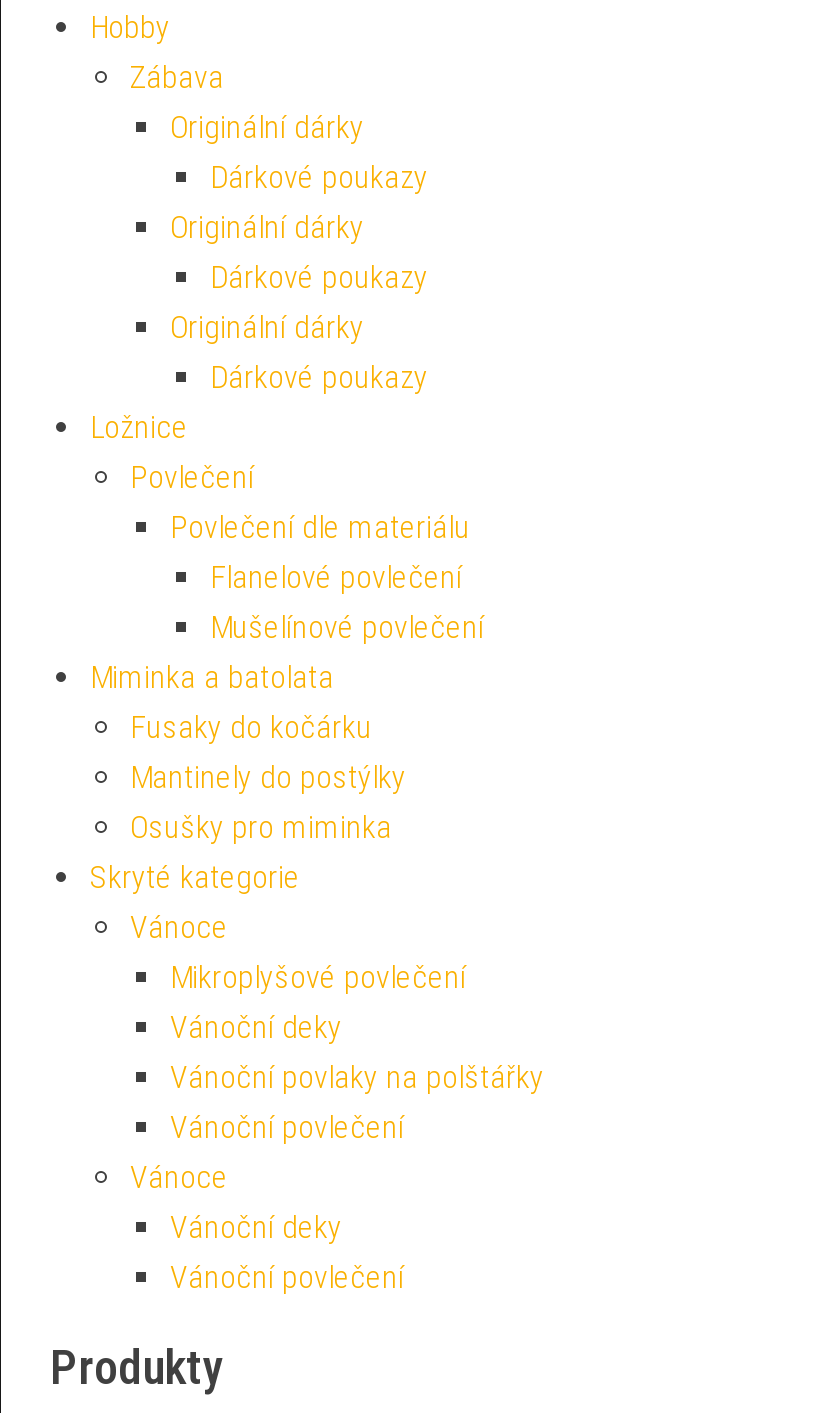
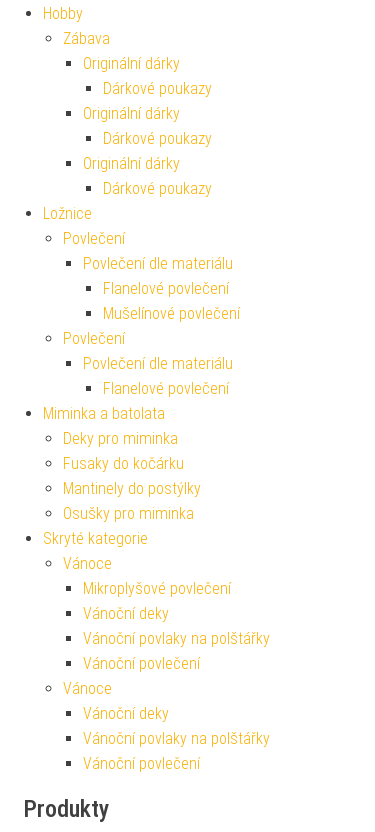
+ Povlečení
+ Povlečení dle materiálu
+ Flanelové povlečení

+ Deky pro miminka

+ Vánoční povlaky na polštářky
